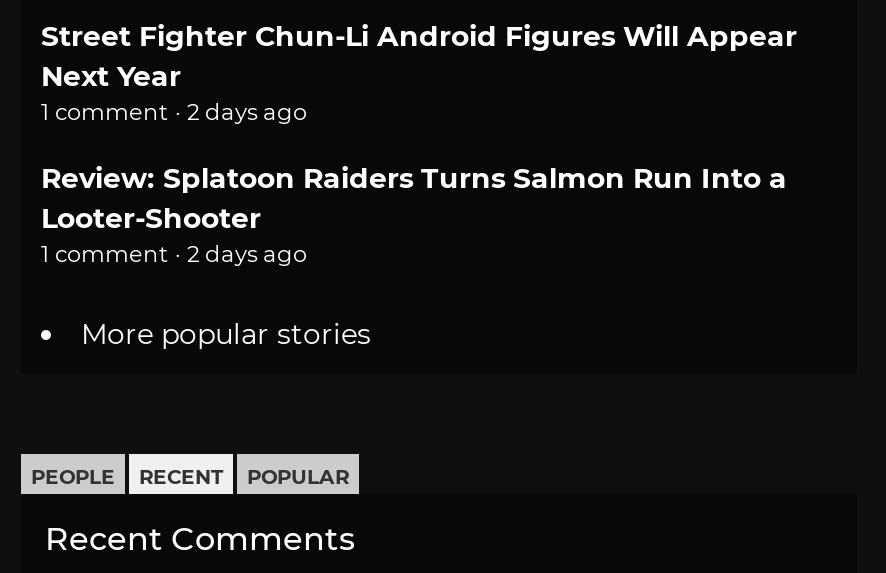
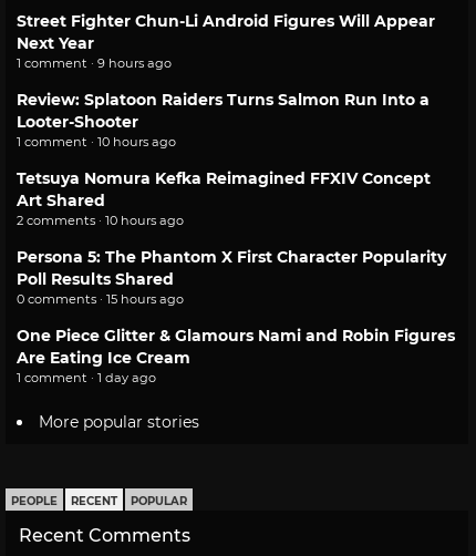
- 1 comment · 2 days ago
+ 1 comment · 9 hours ago

- 1 comment · 2 days ago
+ 1 comment · 10 hours ago
+ Tetsuya Nomura Kefka Reimagined FFXIV Concept
+ Art Shared
+ 2 comments · 10 hours ago
+ Persona 5: The Phantom X First Character Popularity
+ Poll Results Shared
+ 0 comments · 15 hours ago
+ One Piece Glitter & Glamours Nami and Robin Figures
+ Are Eating Ice Cream
+ 1 comment · 1 day ago
